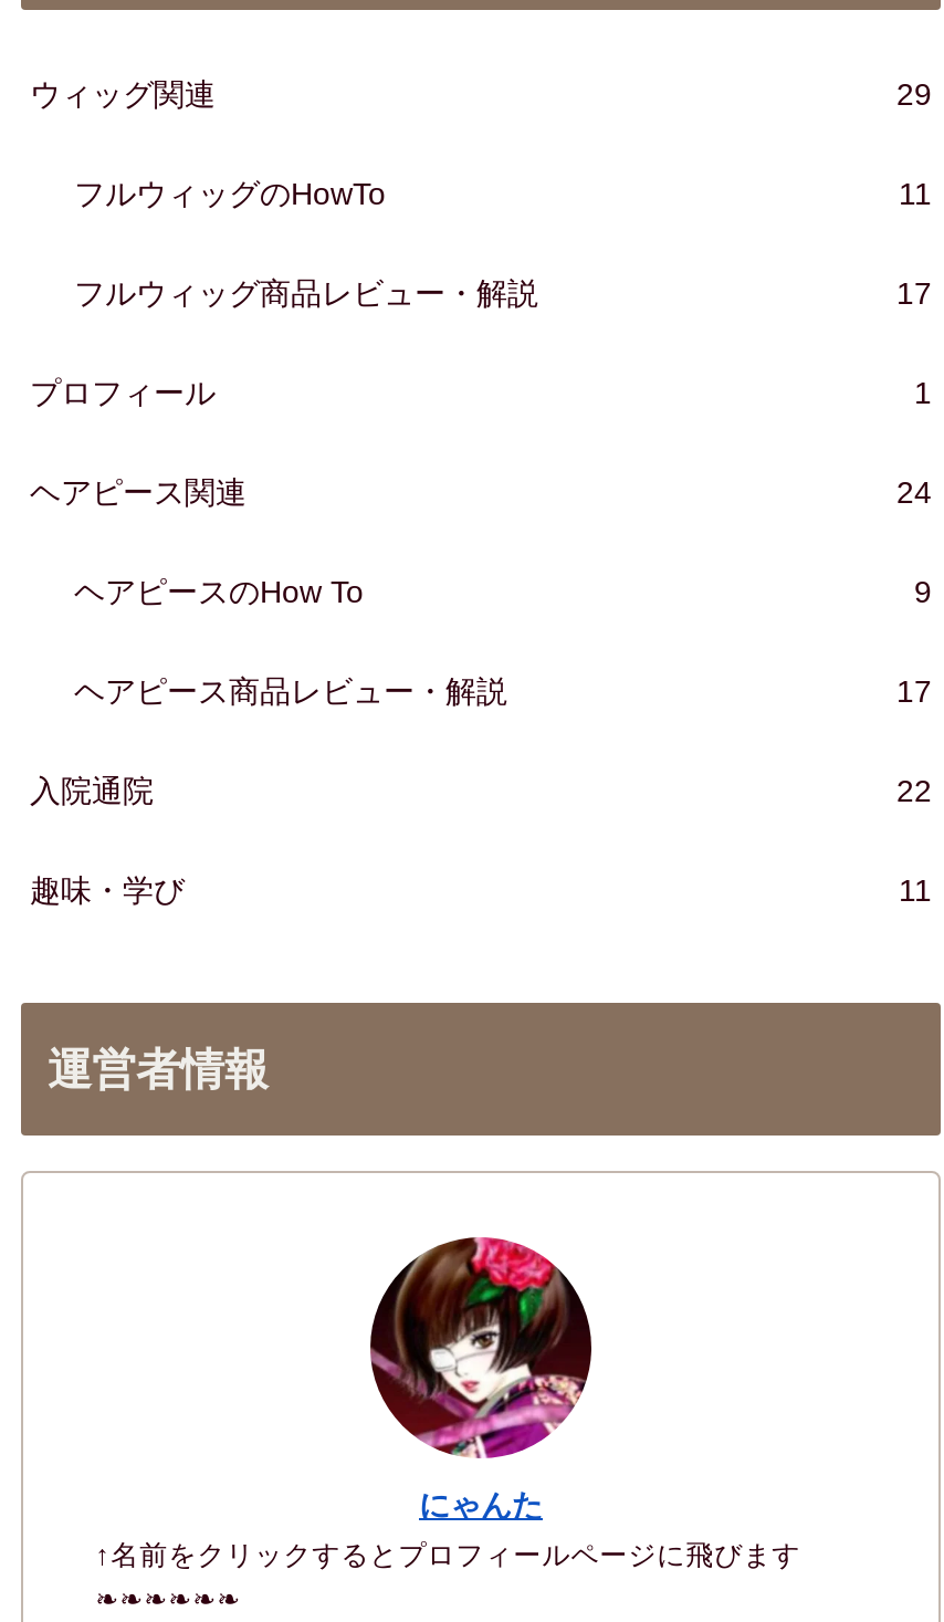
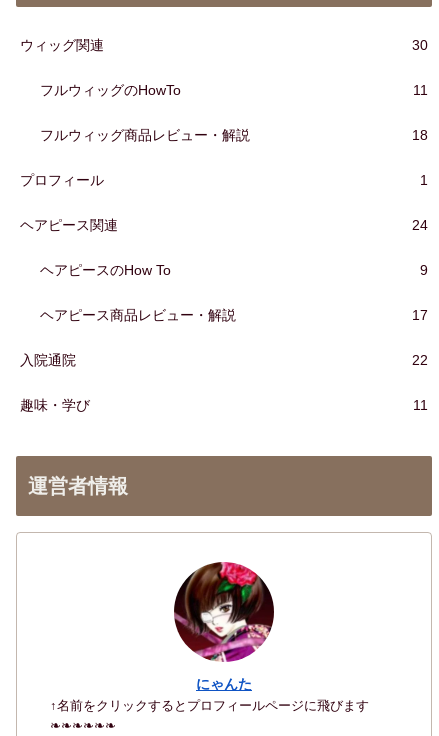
- 29
+ 30

- 17
+ 18
